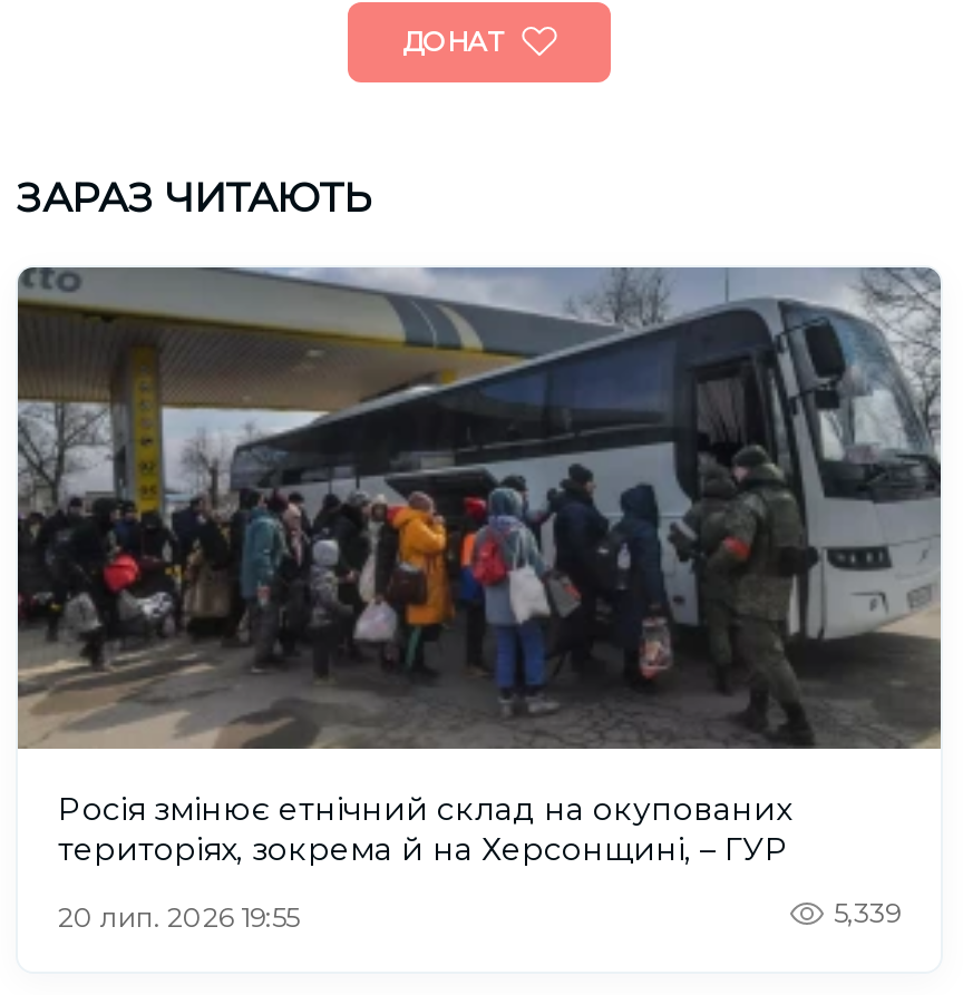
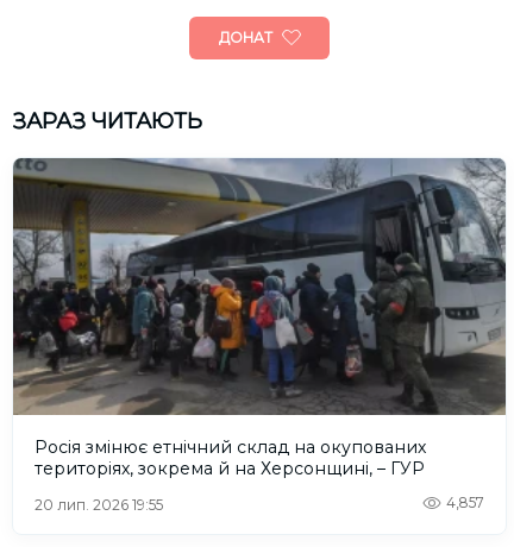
- 5,339
+ 4,857
